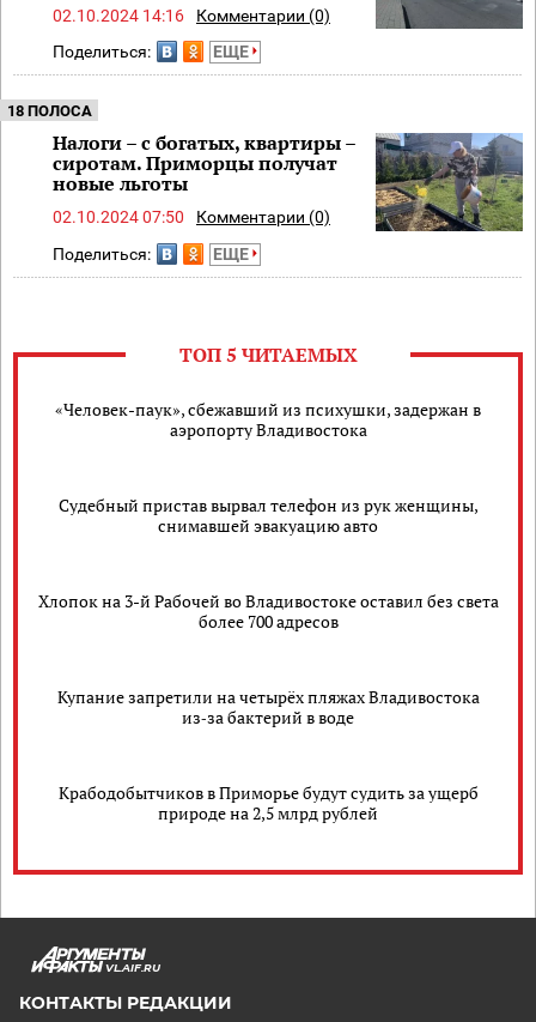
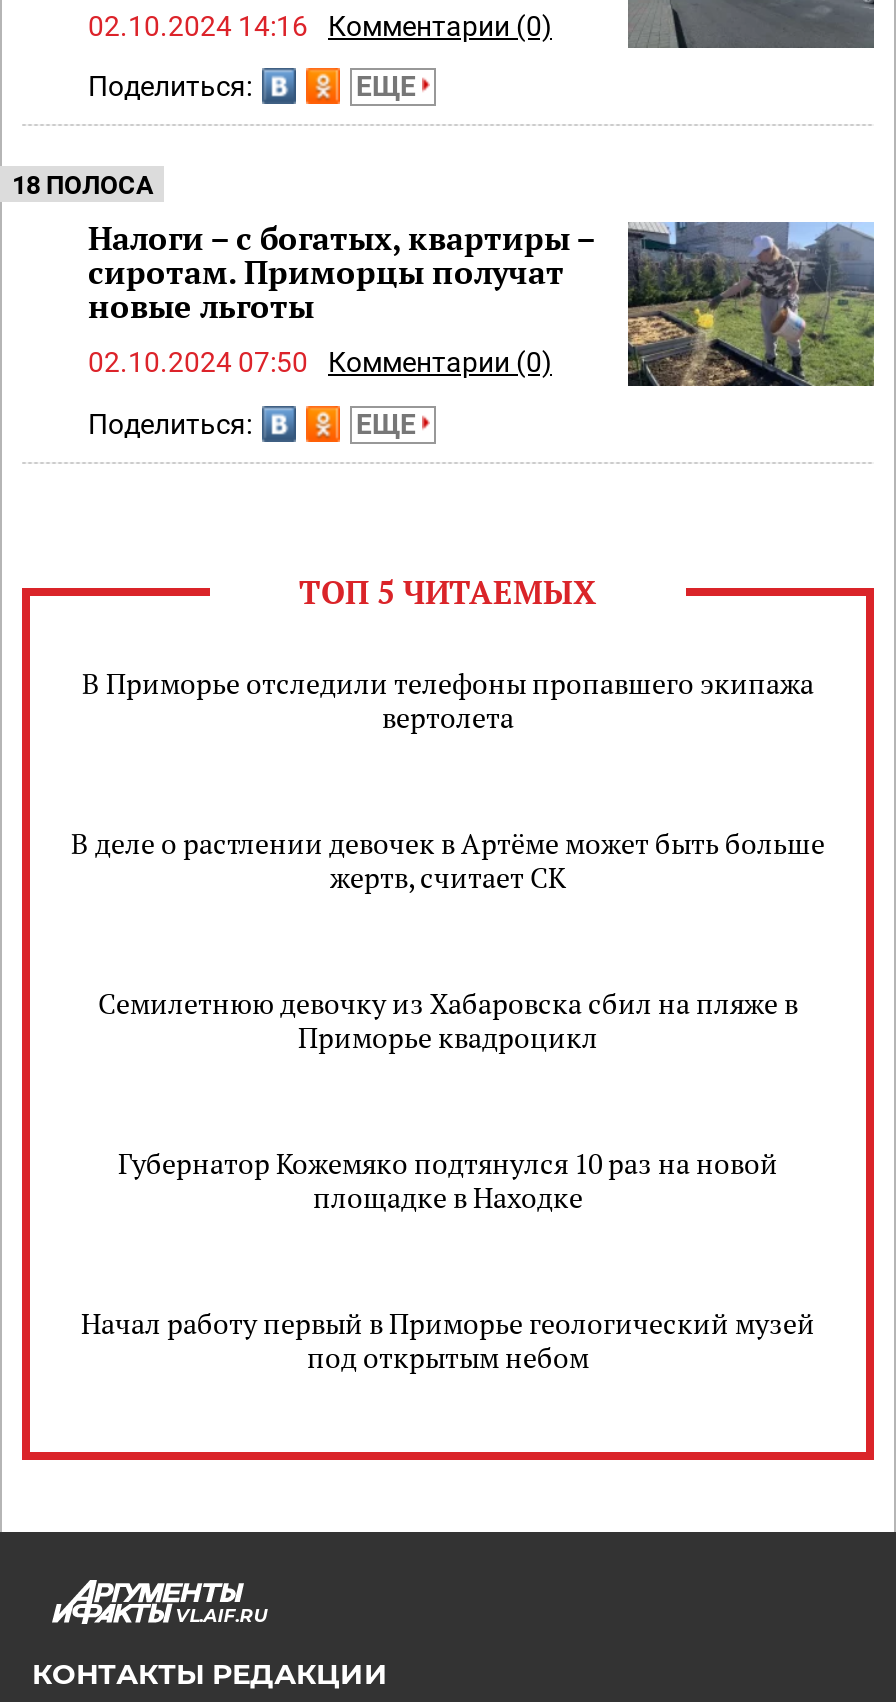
- «Человек-паук», сбежавший из психушки, задержан в
- аэропорту Владивостока
+ В Приморье отследили телефоны пропавшего экипажа
+ вертолета

- Судебный пристав вырвал телефон из рук женщины,
- снимавшей эвакуацию авто
+ В деле о растлении девочек в Артёме может быть больше
+ жертв, считает СК

- Хлопок на 3-й Рабочей во Владивостоке оставил без света
- более 700 адресов
+ Семилетнюю девочку из Хабаровска сбил на пляже в
+ Приморье квадроцикл

- Купание запретили на четырёх пляжах Владивостока
- из‑за бактерий в воде
+ Губернатор Кожемяко подтянулся 10 раз на новой
+ площадке в Находке

- Крабодобытчиков в Приморье будут судить за ущерб
- природе на 2,5 млрд рублей
+ Начал работу первый в Приморье геологический музей
+ под открытым небом
